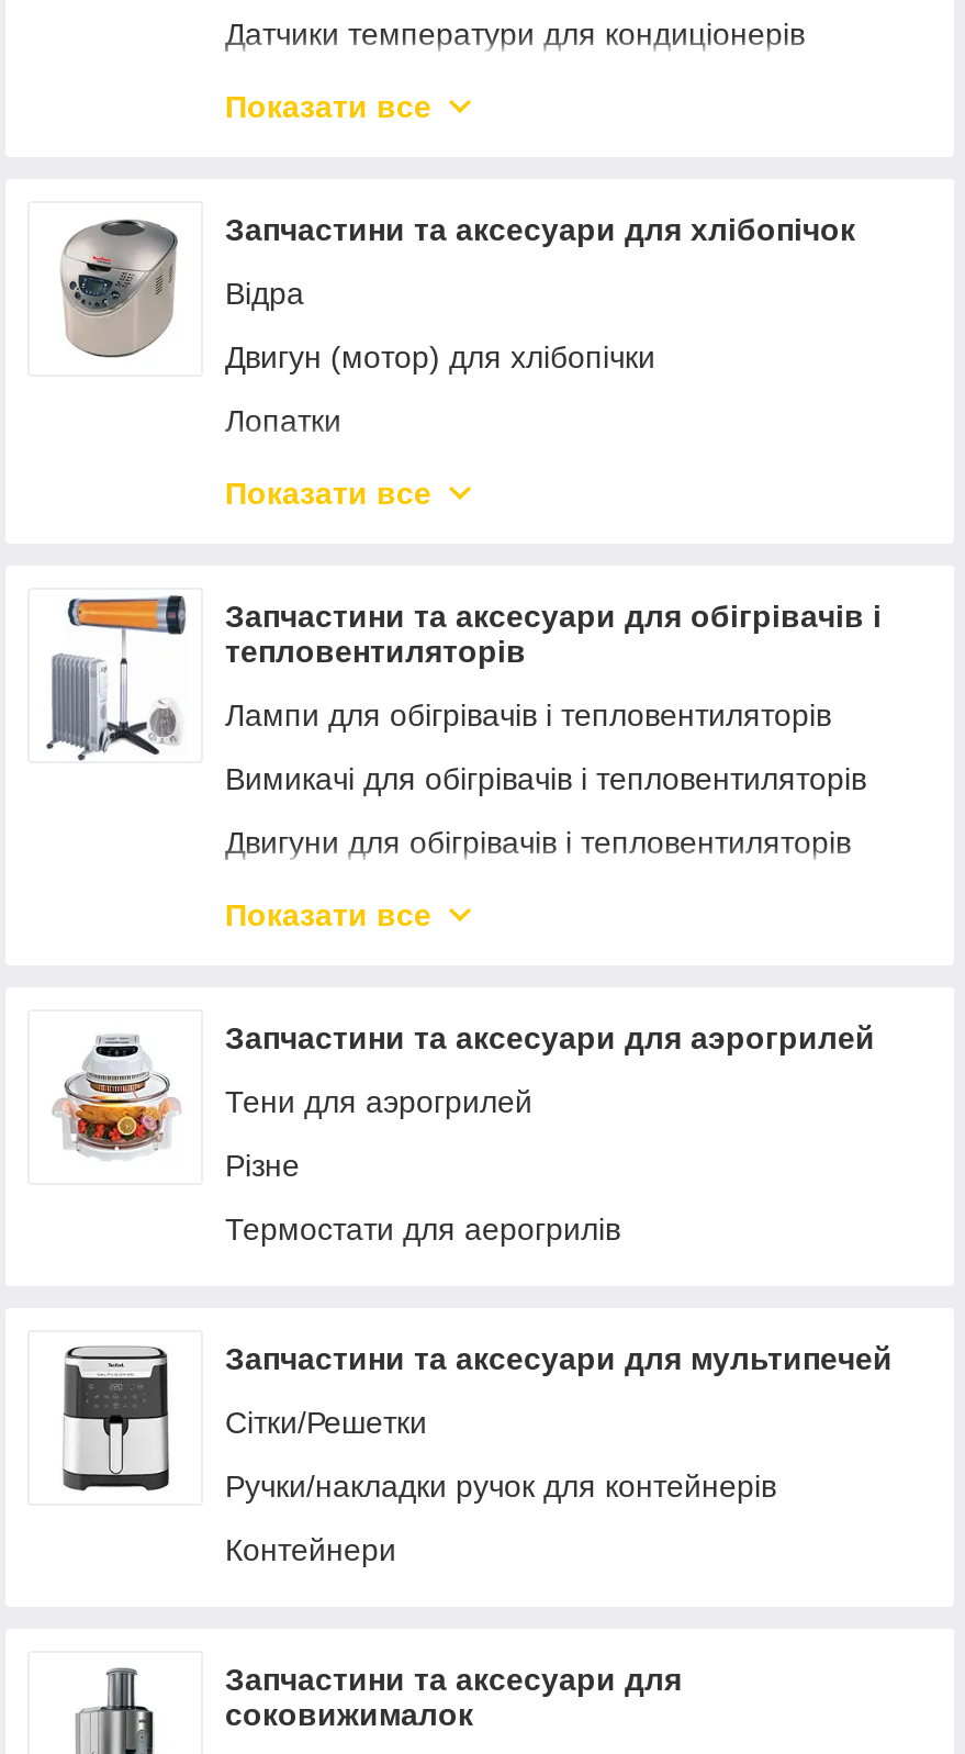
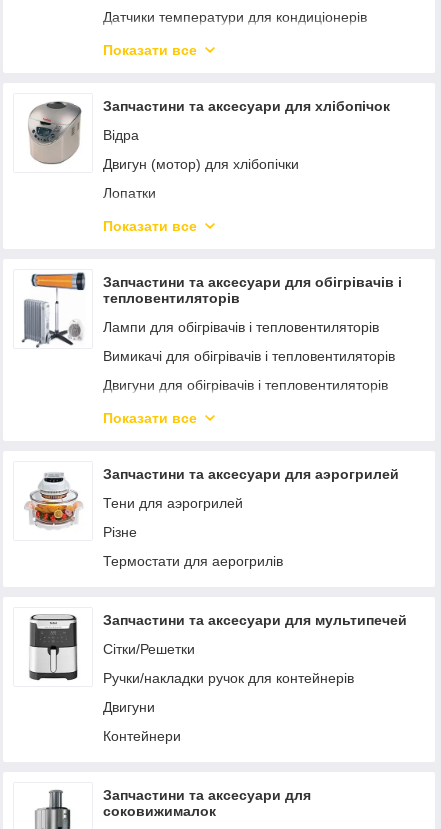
+ Двигуни
